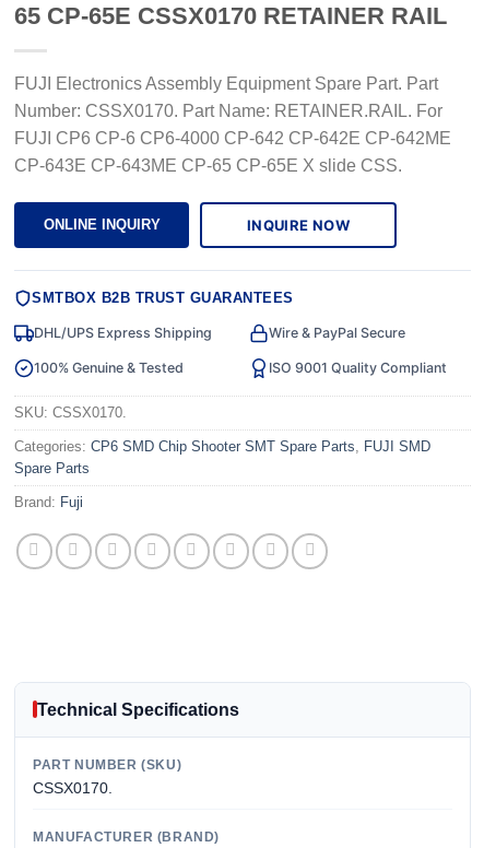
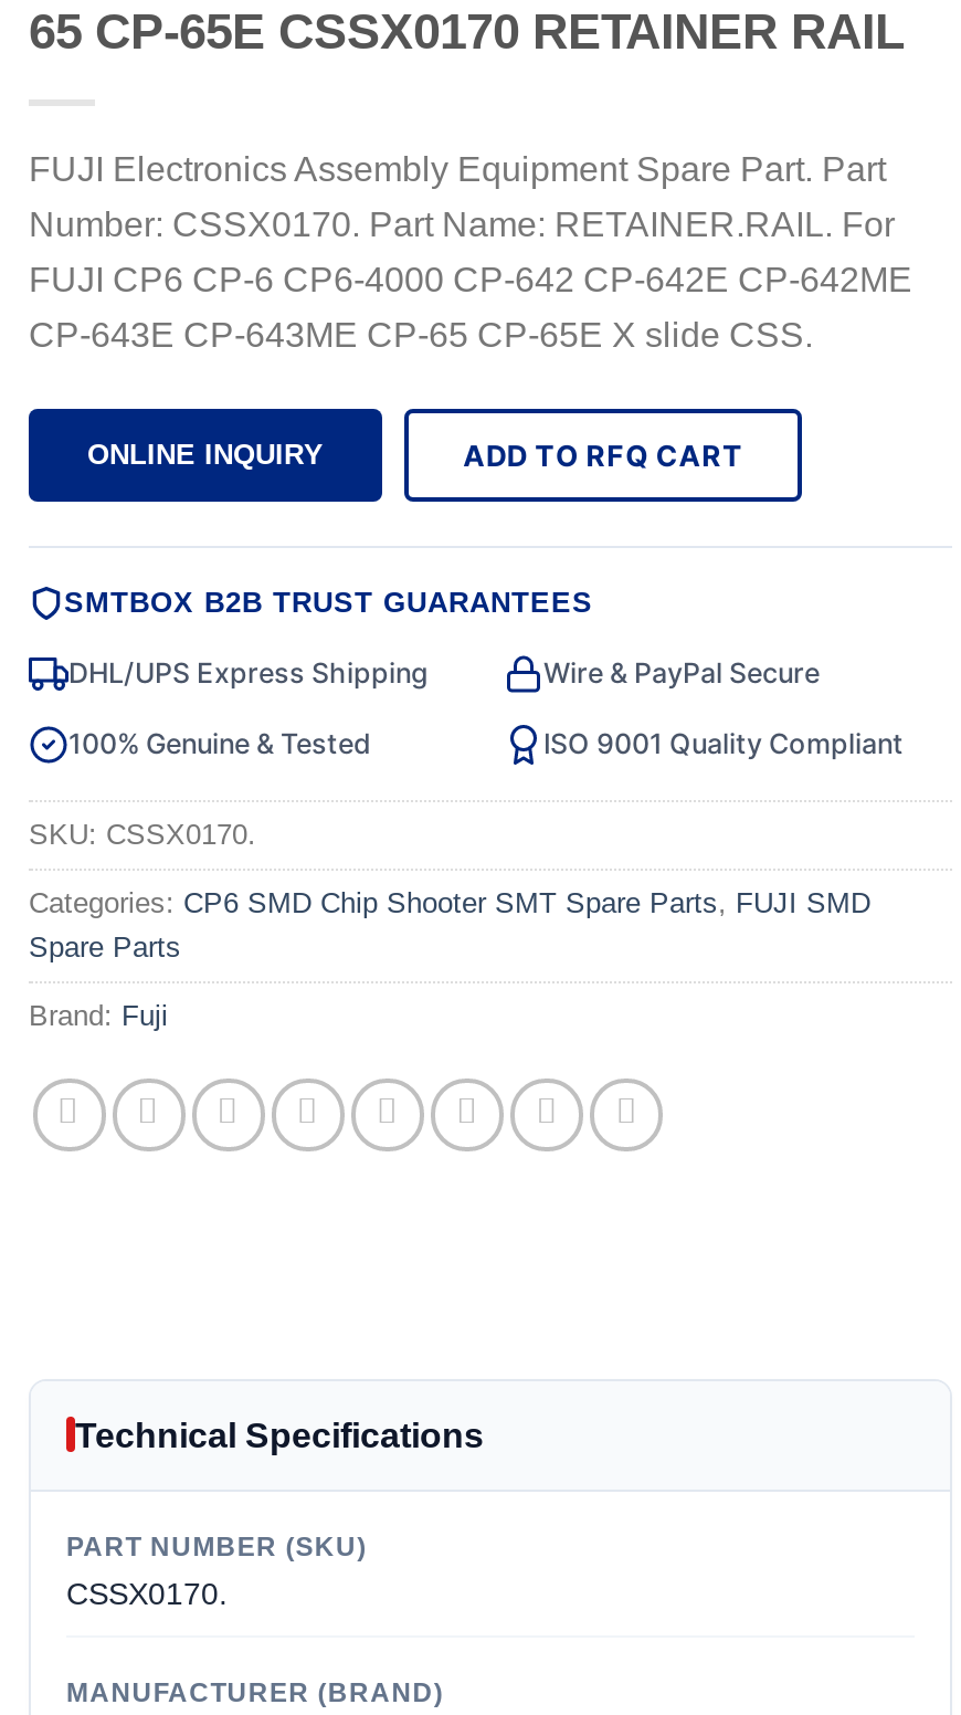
- INQUIRE NOW
+ ADD TO RFQ CART
